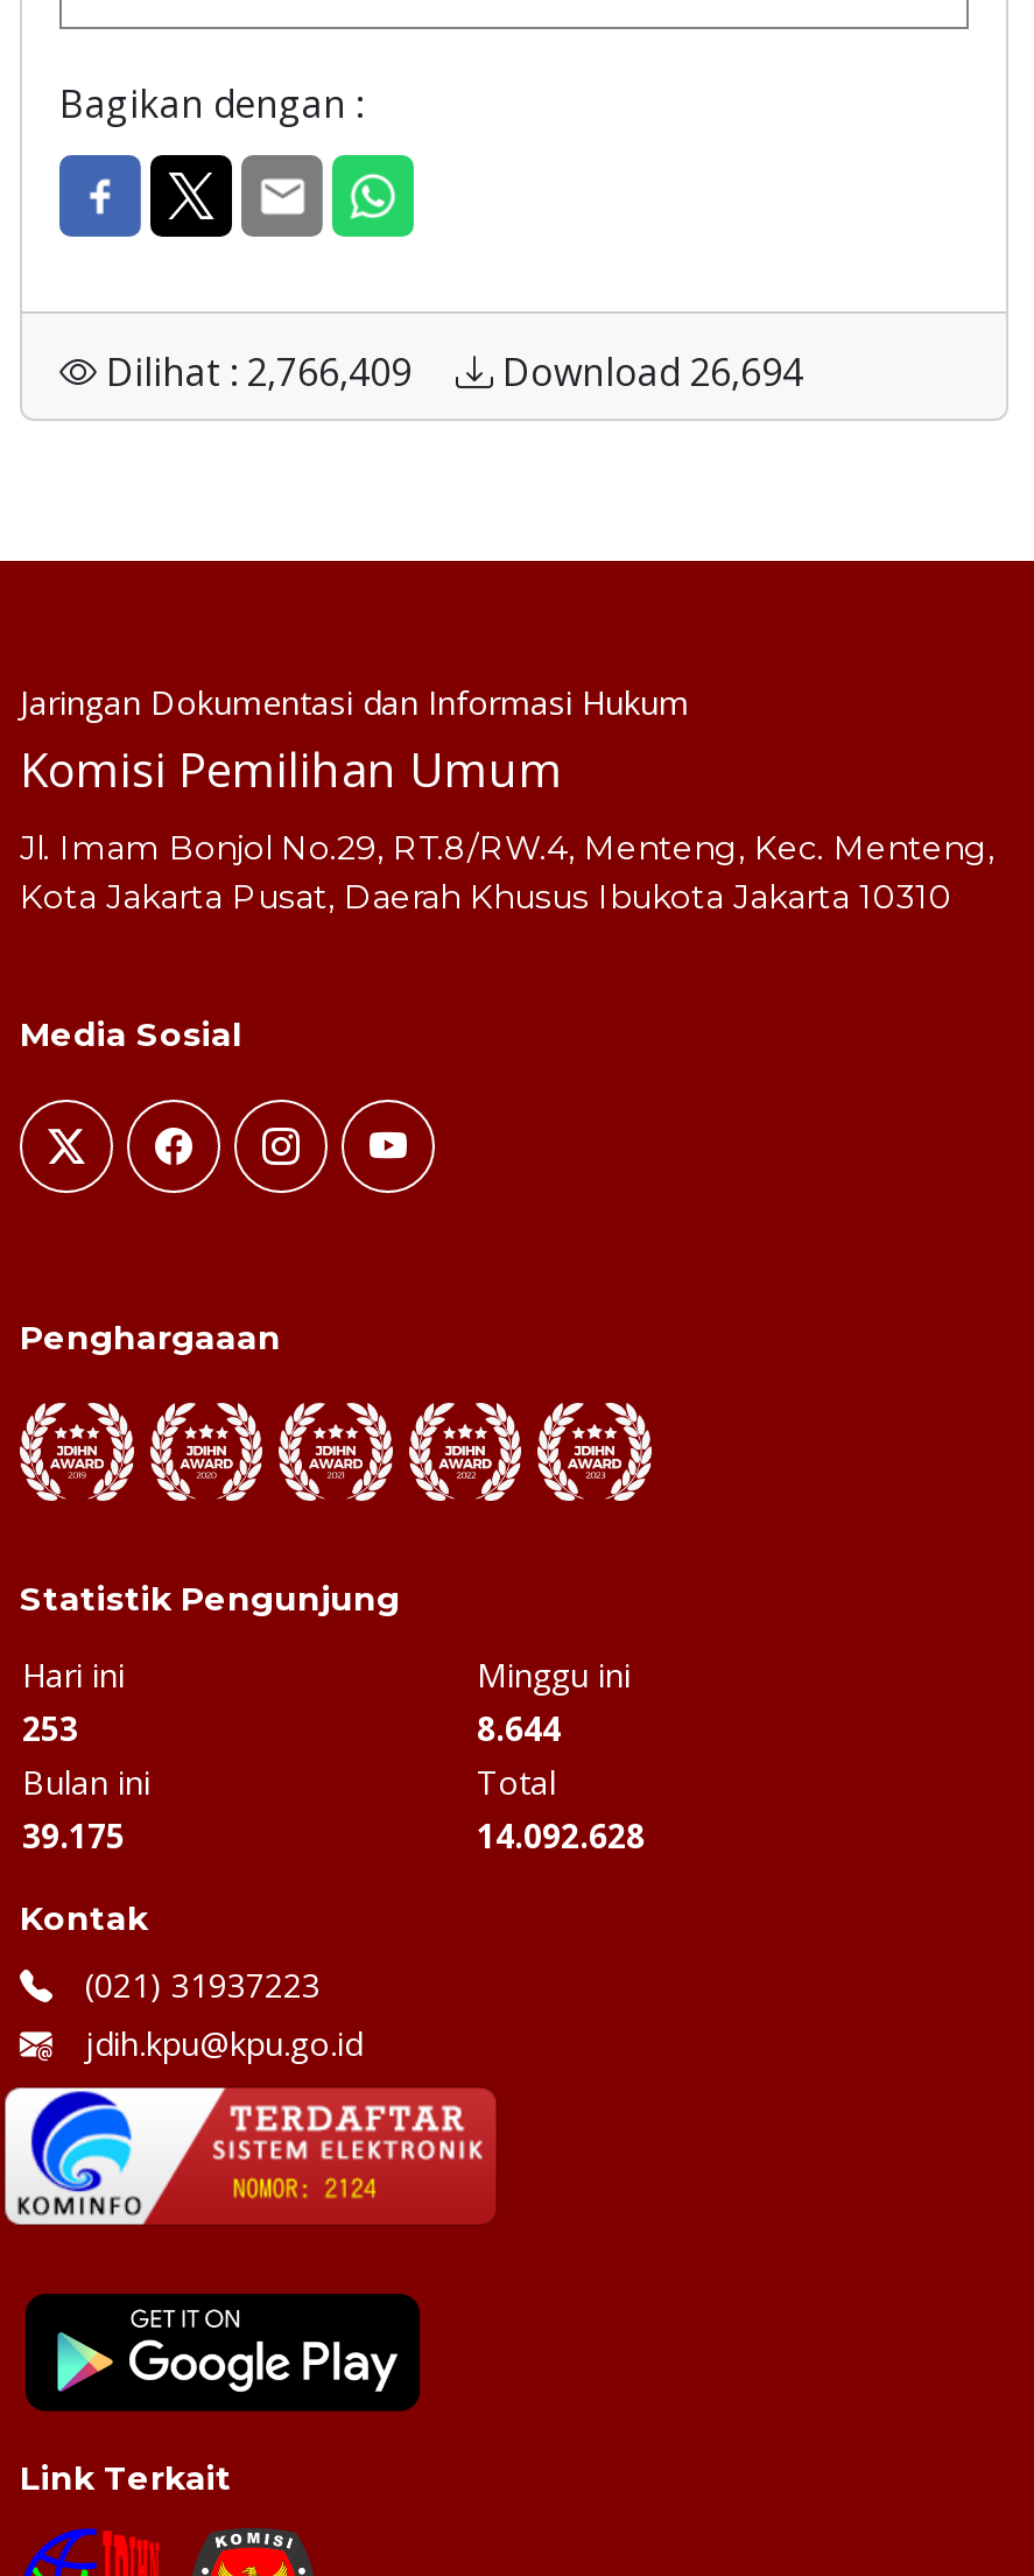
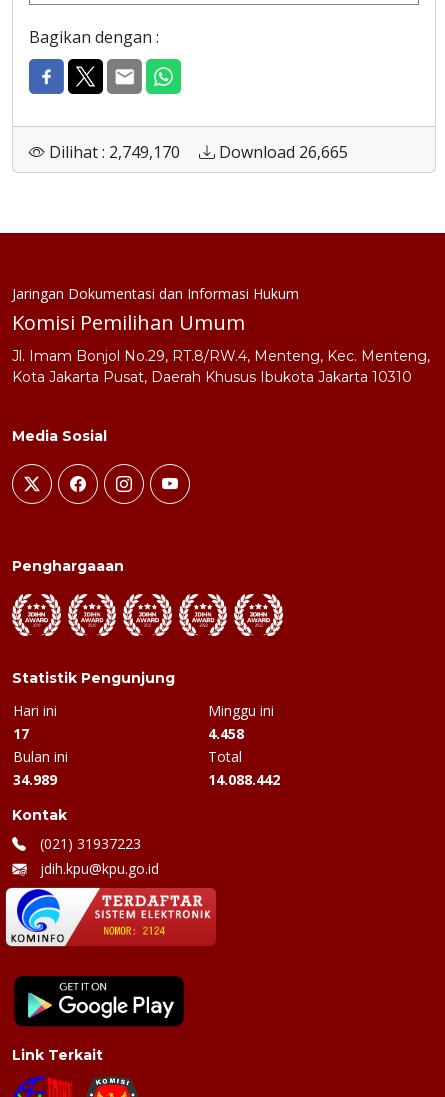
- Dilihat : 2,766,409
+ Dilihat : 2,749,170

- Download 26,694
+ Download 26,665

- 253
+ 17

- 8.644
+ 4.458

- 39.175
+ 34.989

- 14.092.628
+ 14.088.442
